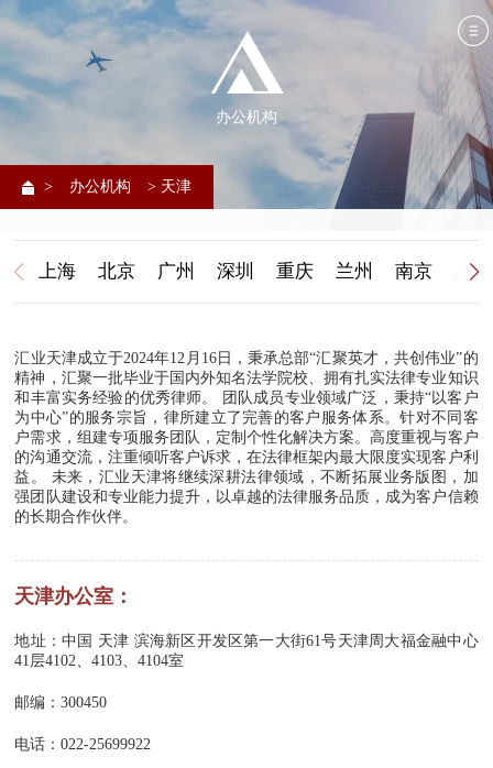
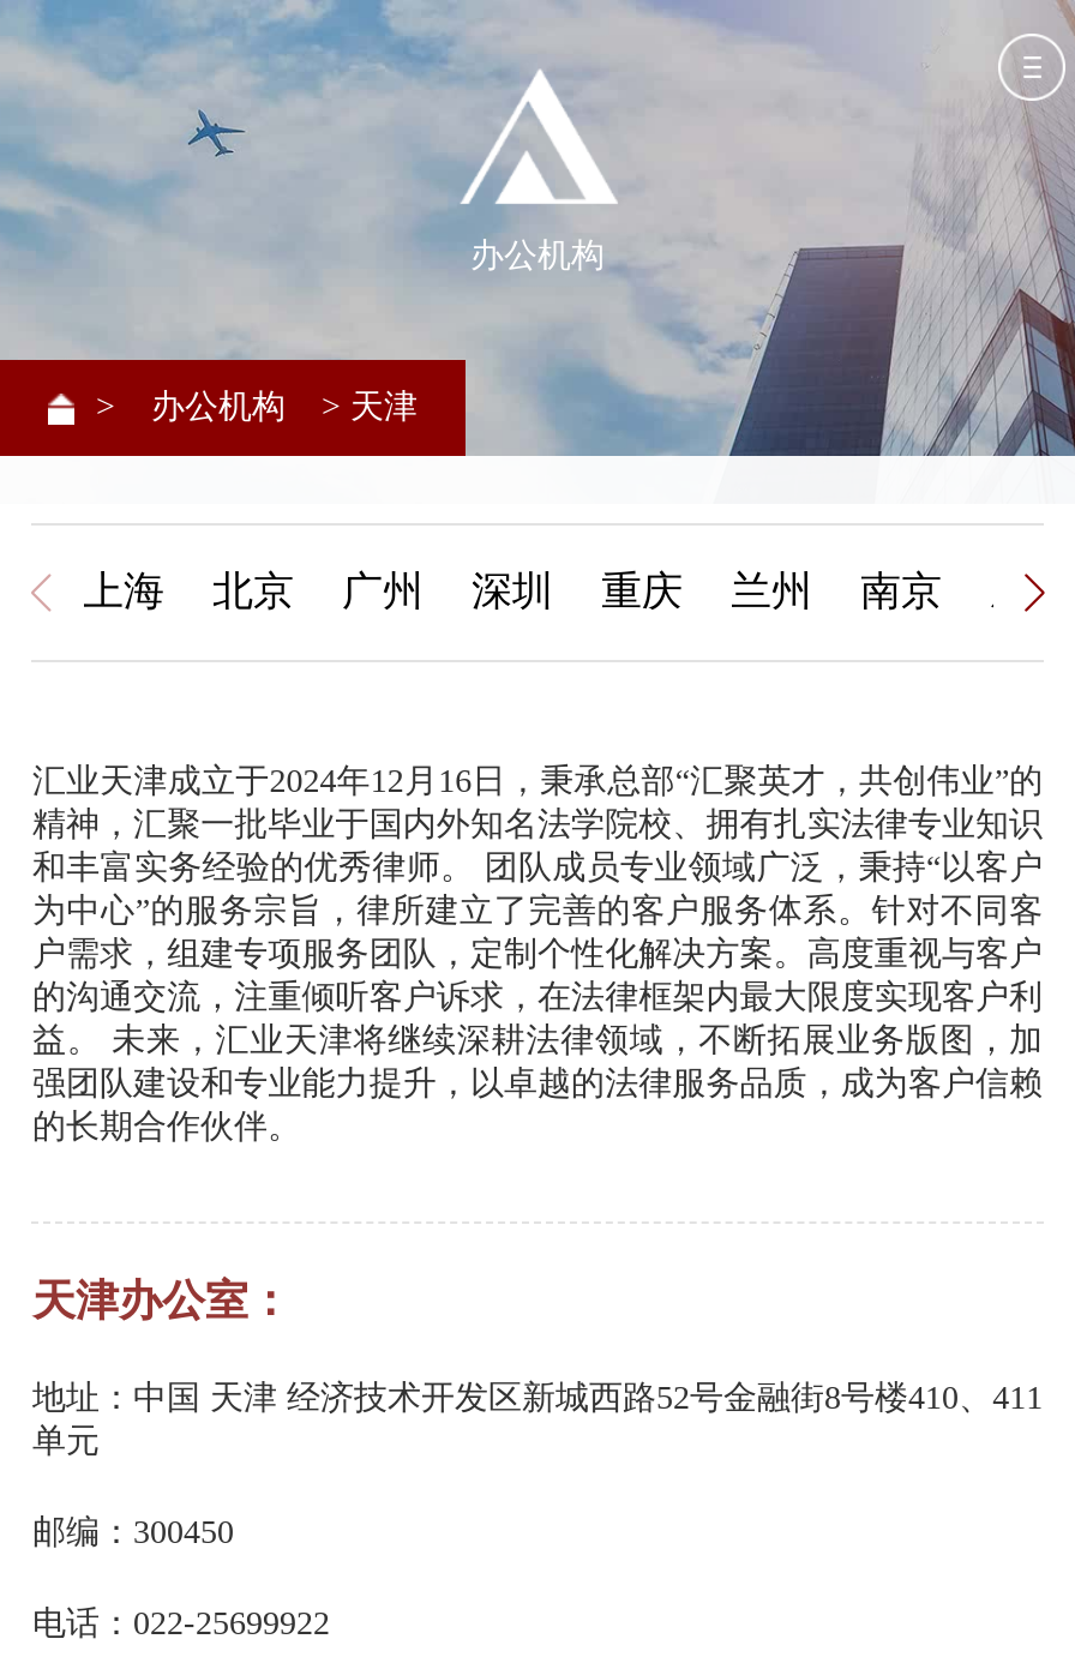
- 地址：中国 天津 滨海新区开发区第一大街61号天津周大福金融中心
- 41层4102、4103、4104室
+ 地址：中国 天津 经济技术开发区新城西路52号金融街8号楼410、411
+ 单元
